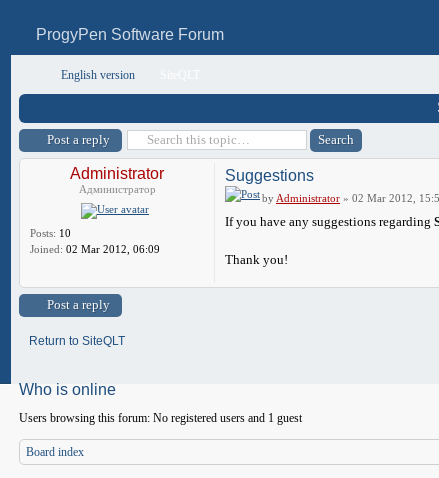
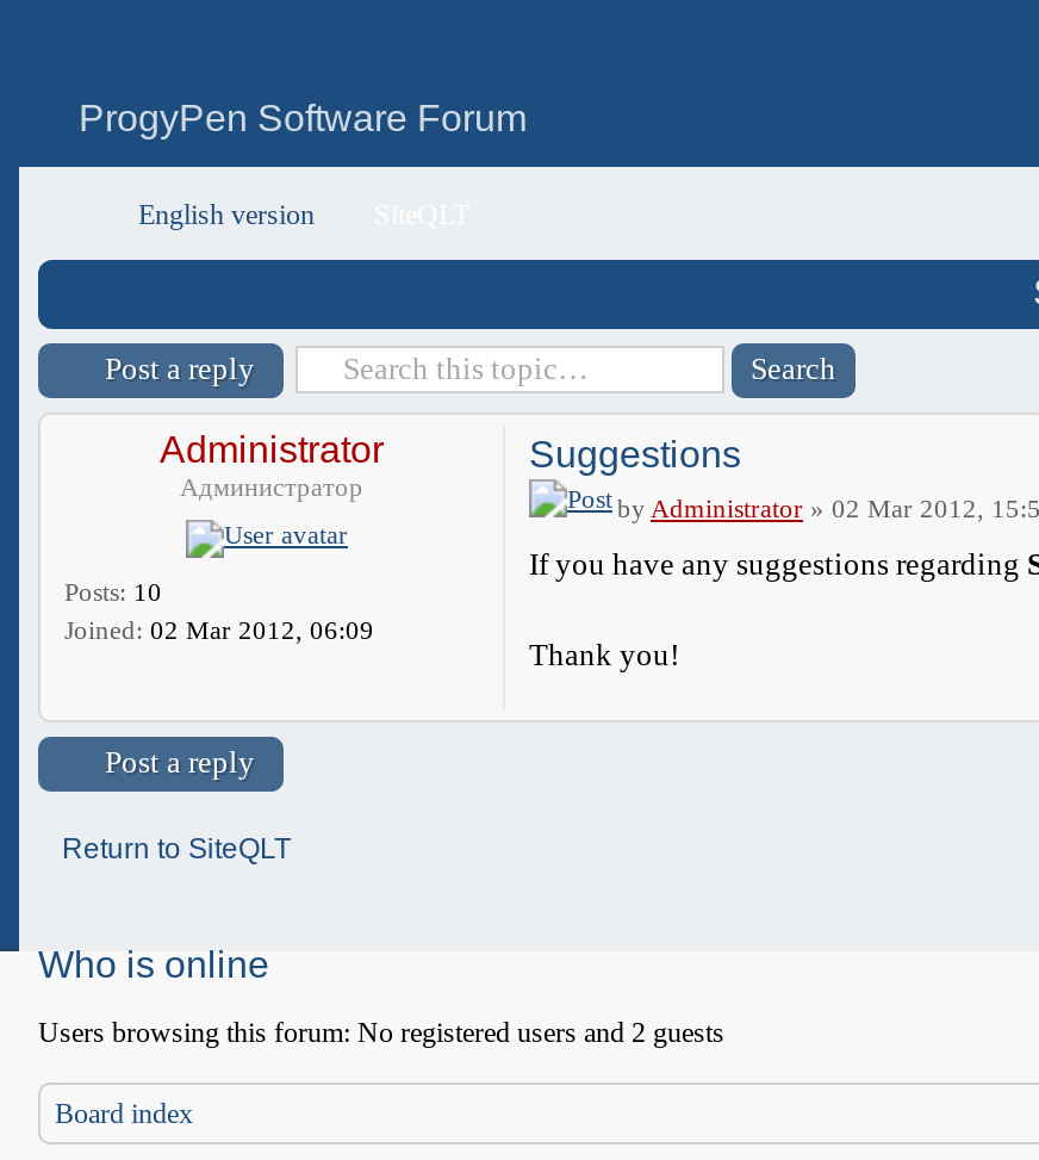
- Users browsing this forum: No registered users and 1 guest
+ Users browsing this forum: No registered users and 2 guests
